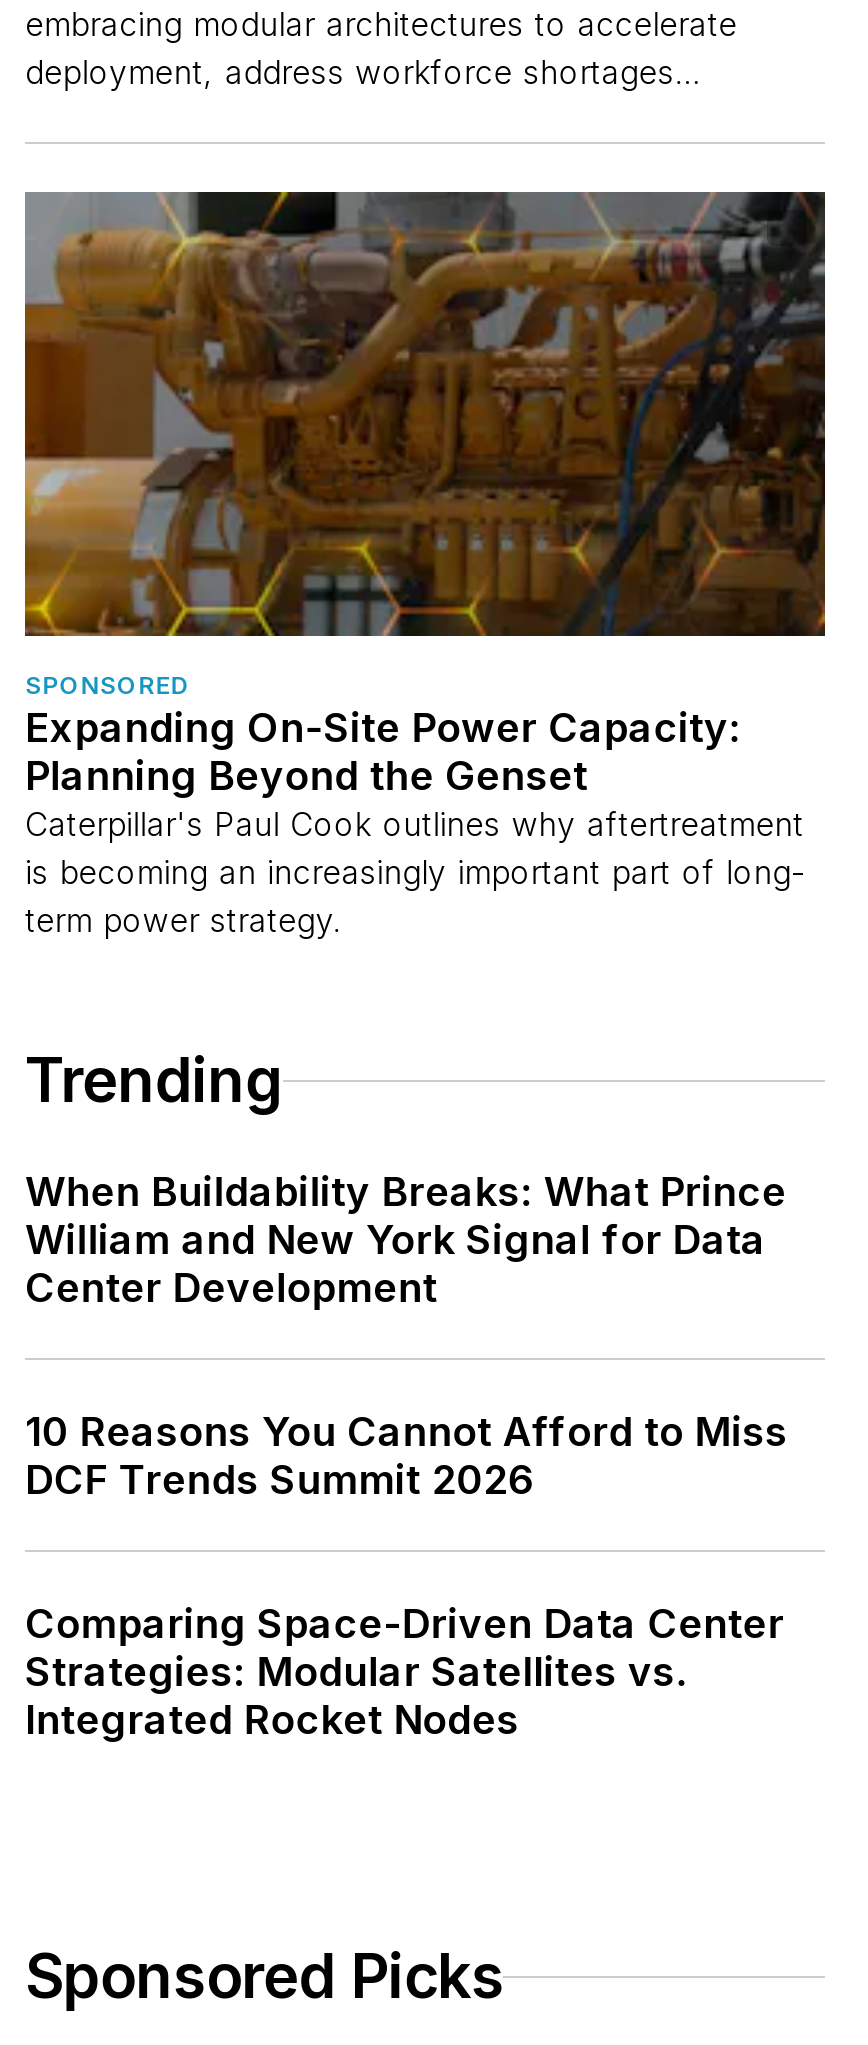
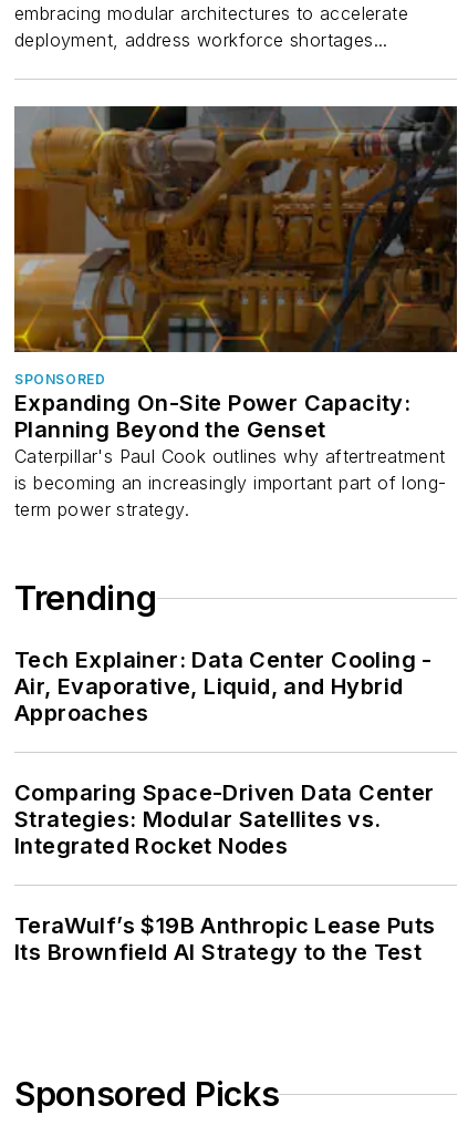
- When Buildability Breaks: What Prince
- William and New York Signal for Data
- Center Development
- 10 Reasons You Cannot Afford to Miss
- DCF Trends Summit 2026
+ Tech Explainer: Data Center Cooling -
+ Air, Evaporative, Liquid, and Hybrid
+ Approaches

moved up: Comparing Space-Driven Data Center | Strategies: Modular Satellites vs. | Integrated Rocket Nodes

+ TeraWulf’s $19B Anthropic Lease Puts
+ Its Brownfield AI Strategy to the Test
